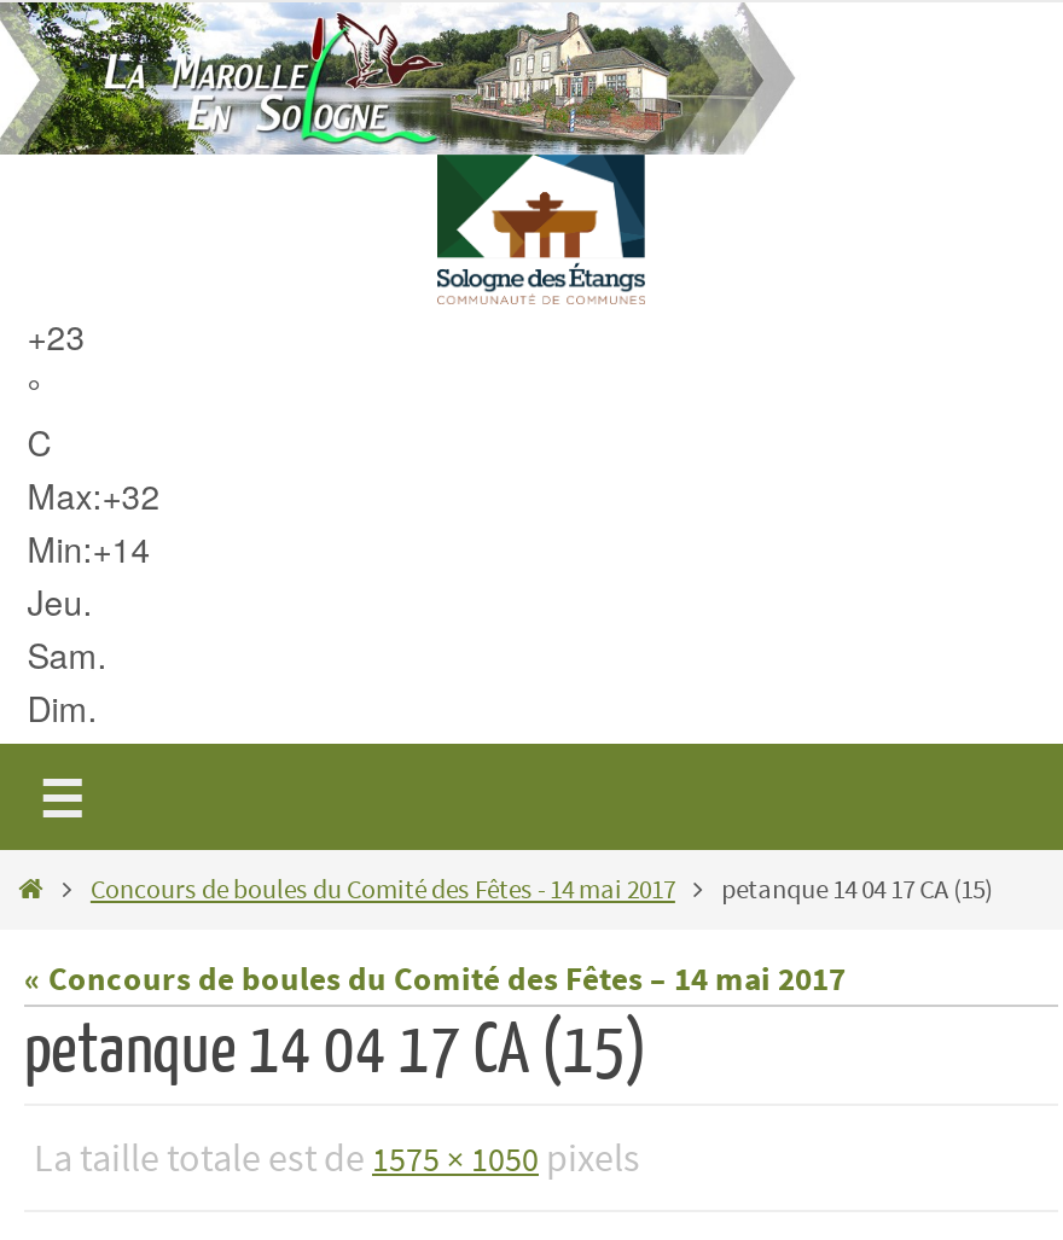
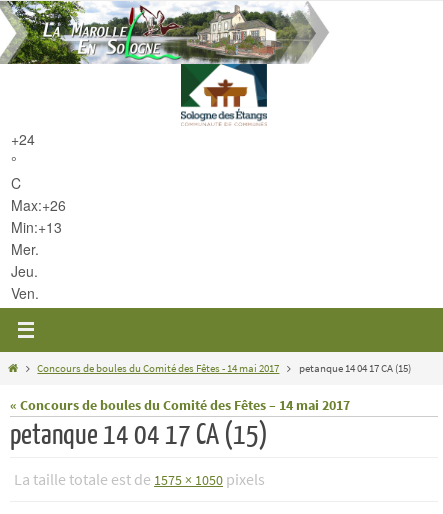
- +23
+ +24

- Max:+32
- Min:+14
+ Max:+26
+ Min:+13
+ Mer.

moved down: Jeu.

- Sam.
- Dim.
+ Ven.
